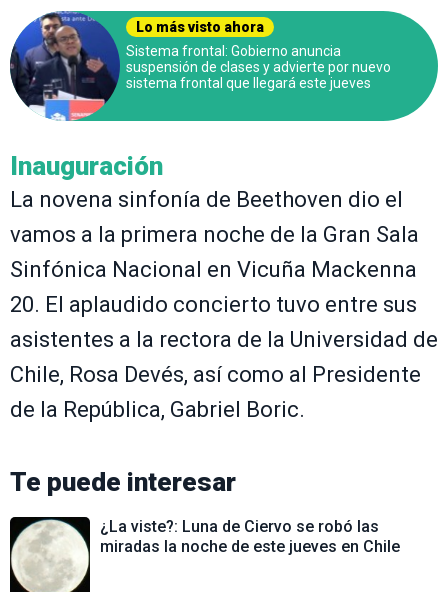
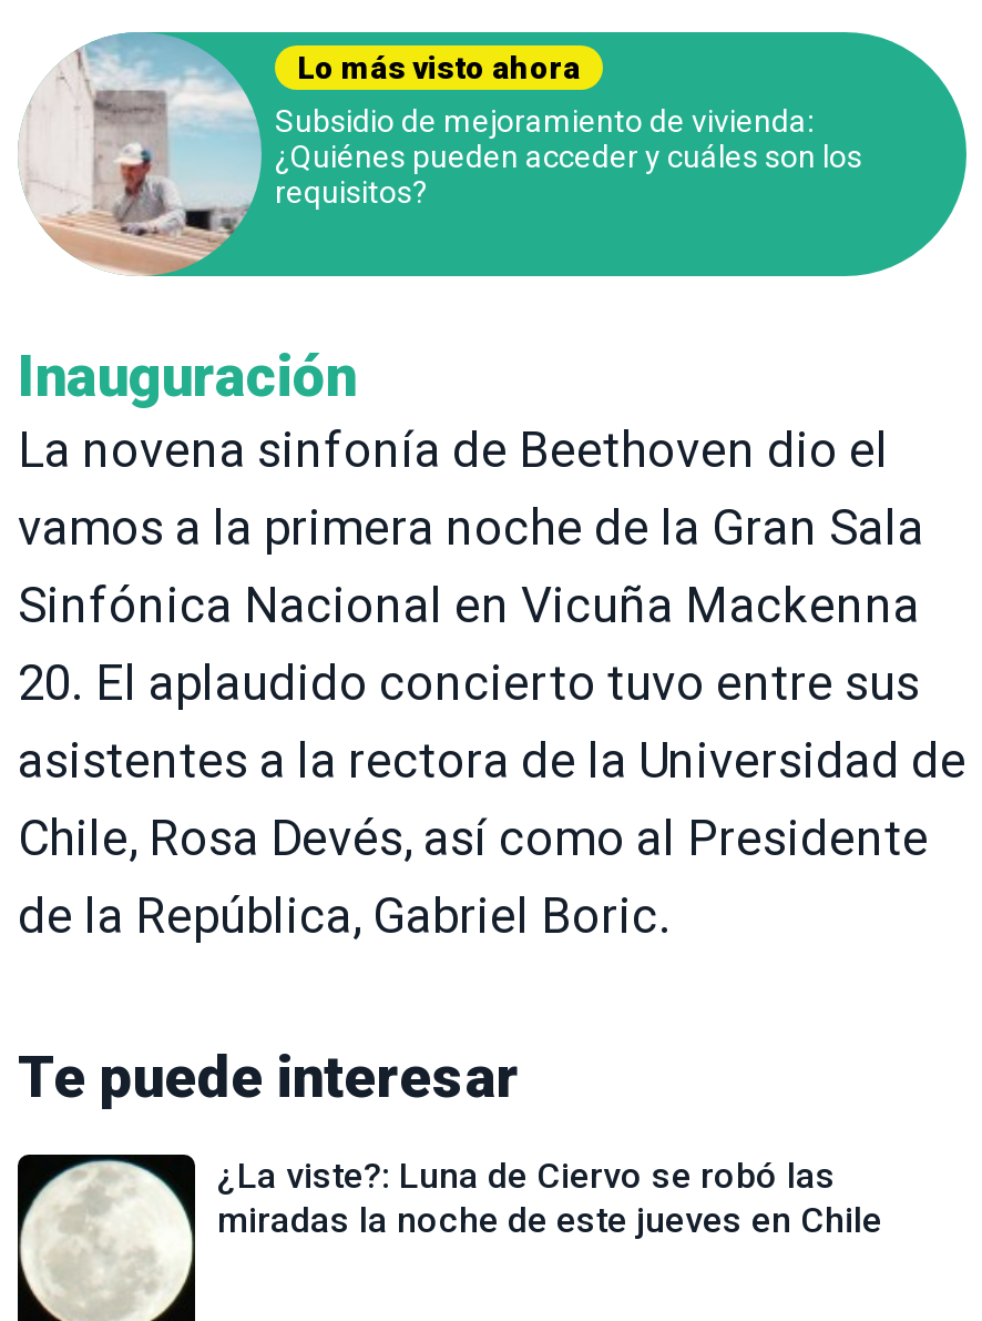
- [image]
- Sistema frontal: Gobierno anuncia
- suspensión de clases y advierte por nuevo
- sistema frontal que llegará este jueves
+ [image]
+ Subsidio de mejoramiento de vivienda:
+ ¿Quiénes pueden acceder y cuáles son los
+ requisitos?
